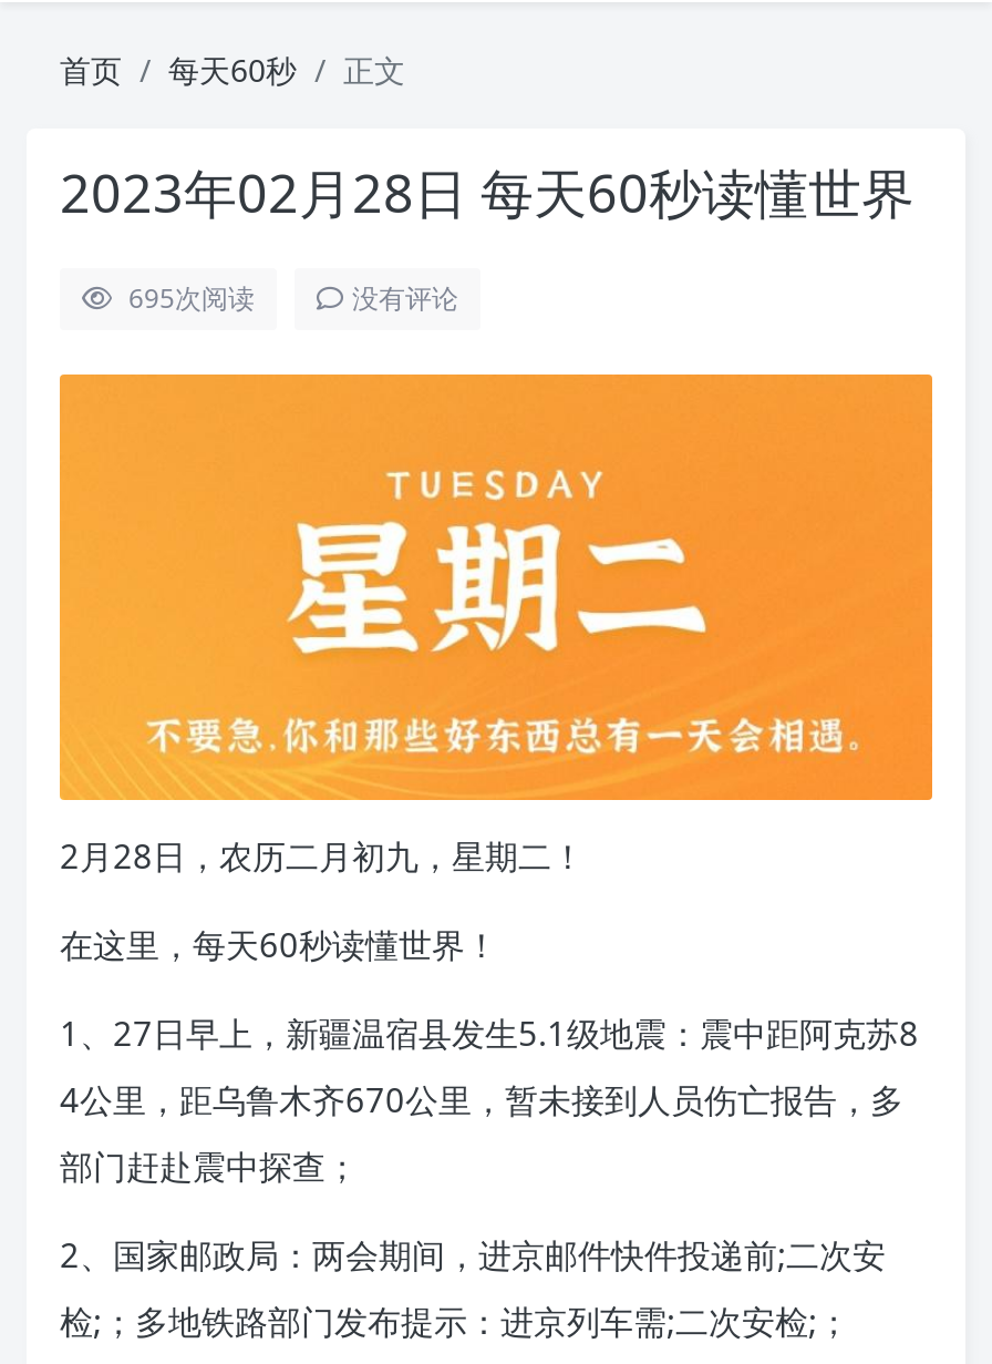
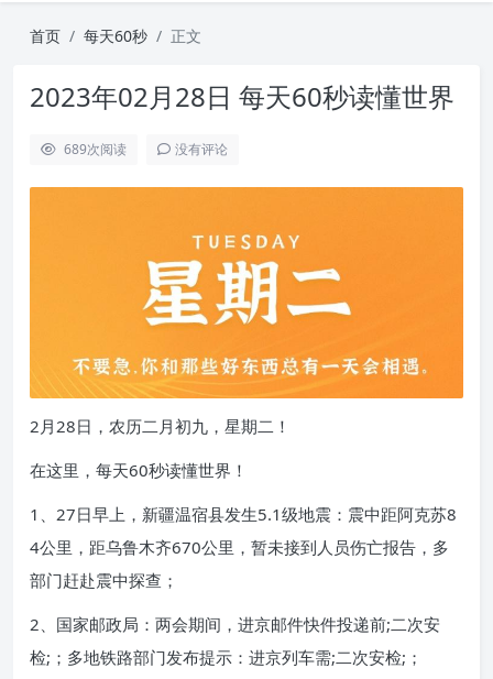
- 695次阅读
+ 689次阅读
